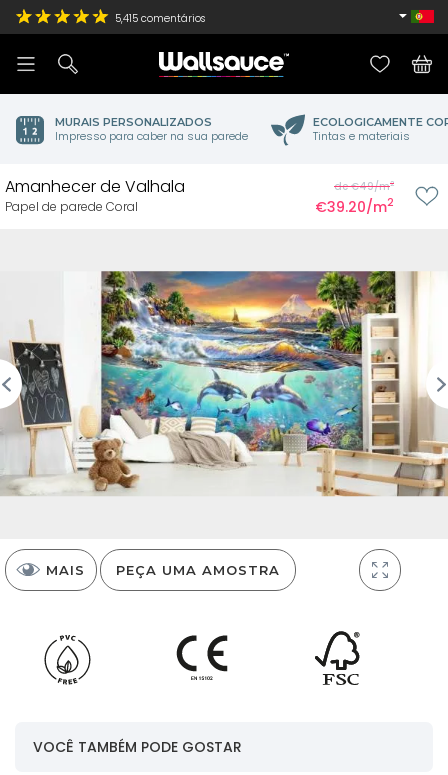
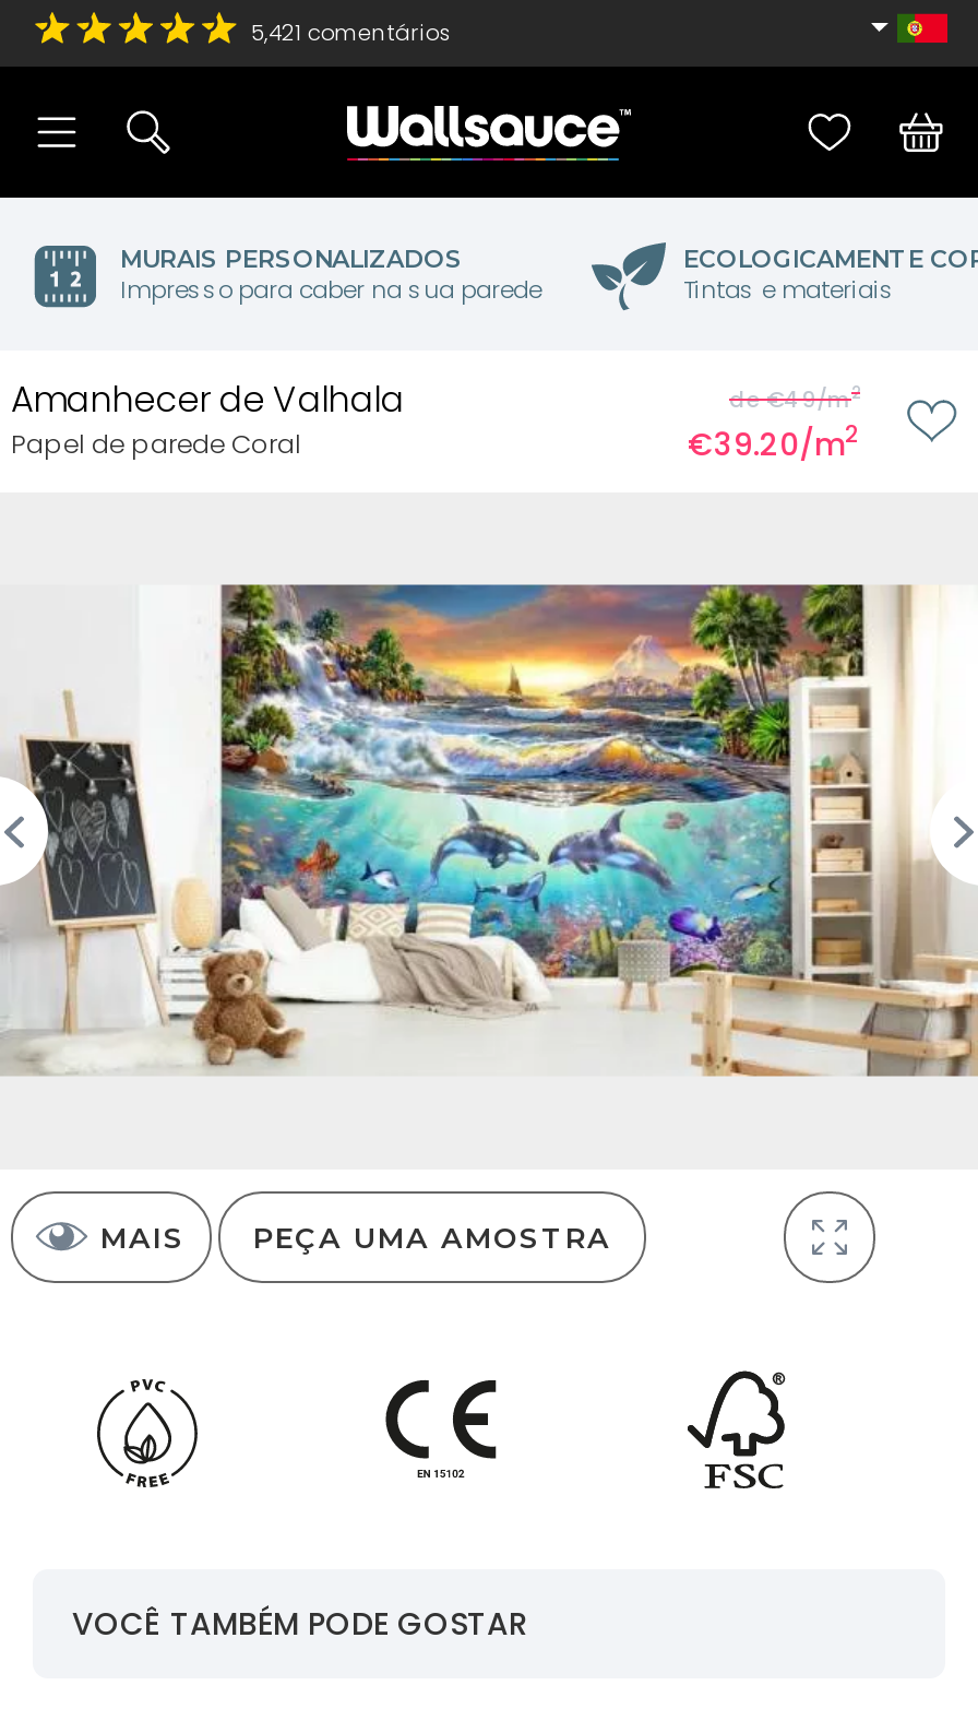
- 5,415 comentários
+ 5,421 comentários
